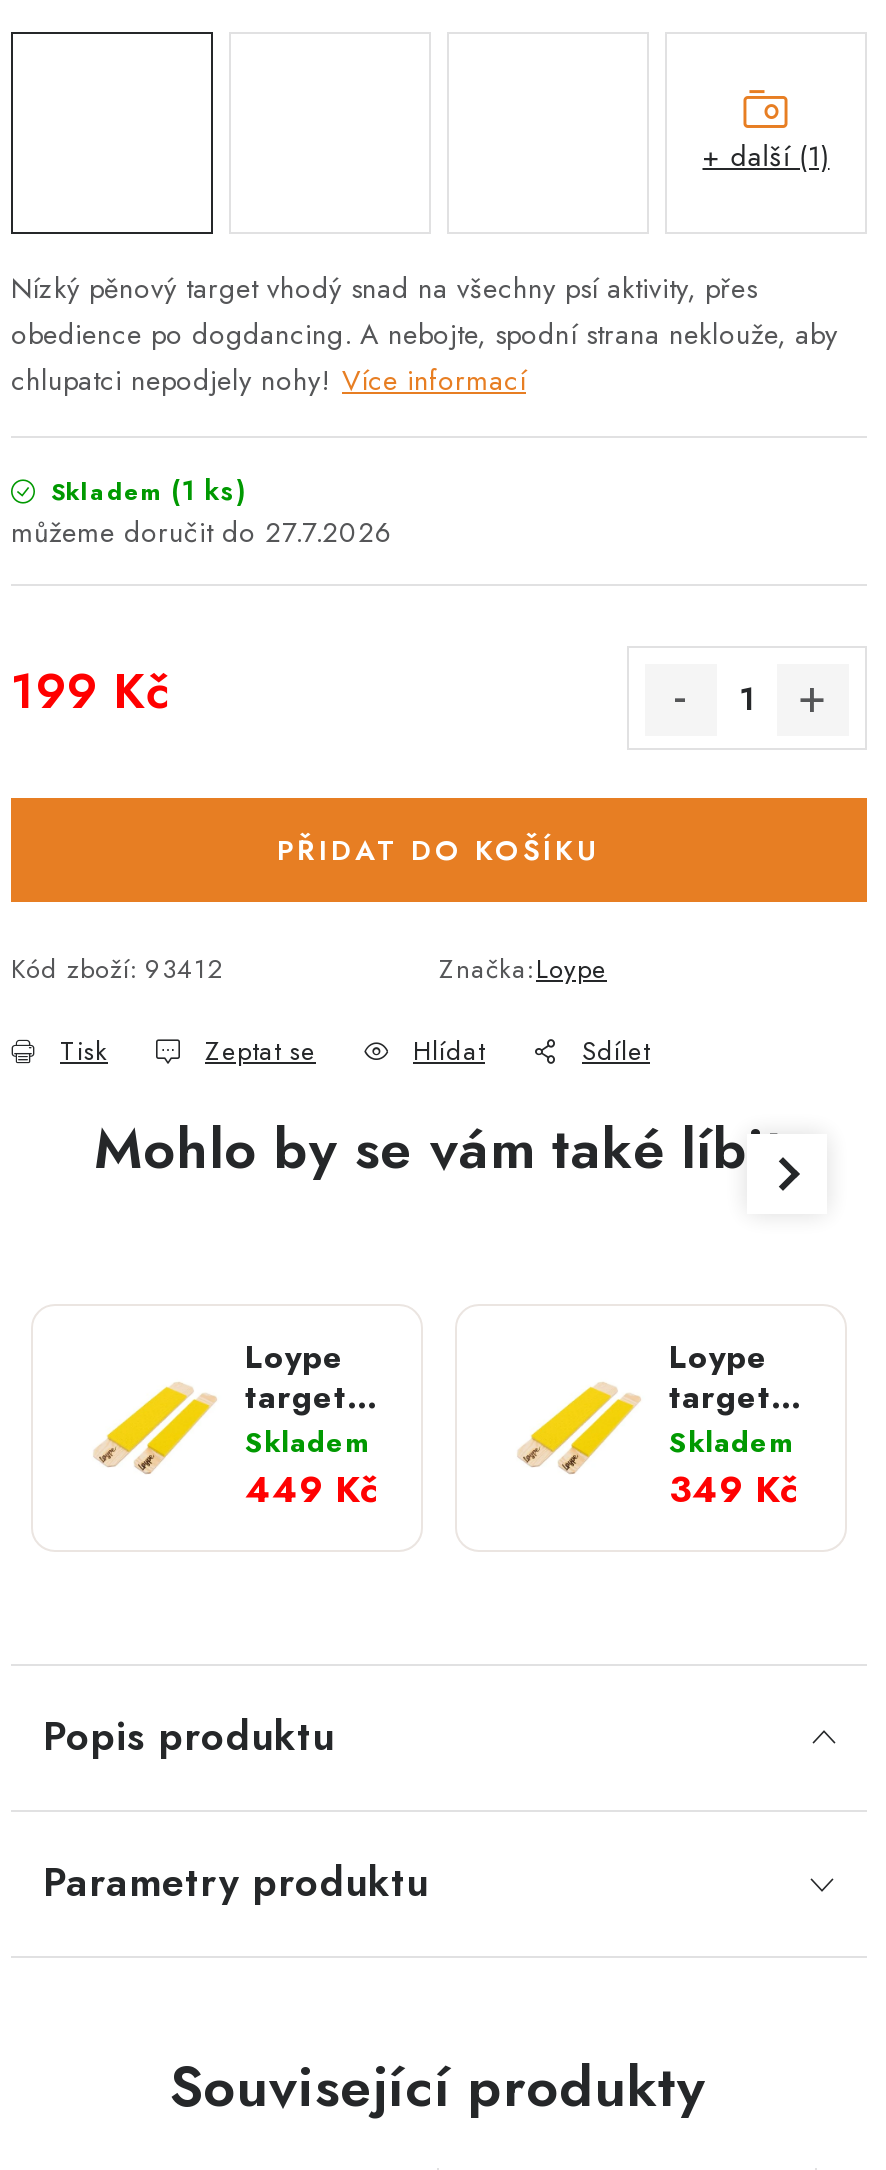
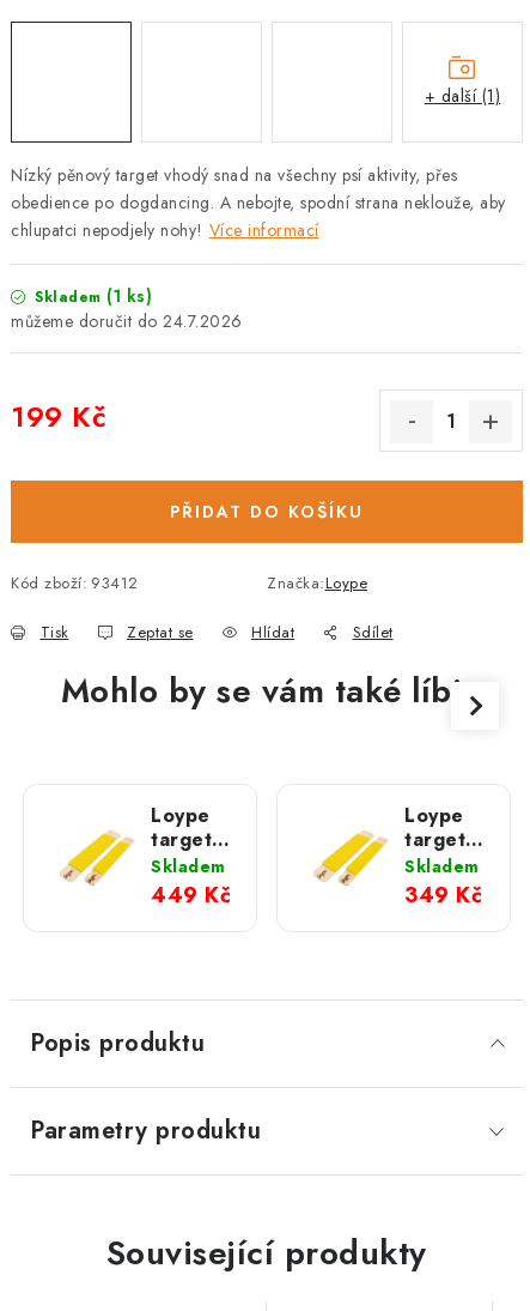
- 27.7.2026
+ 24.7.2026
